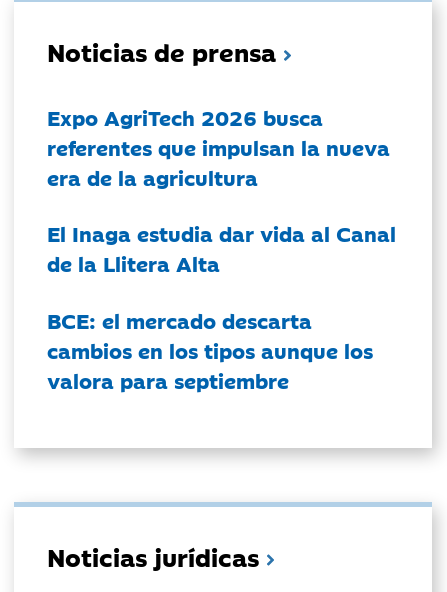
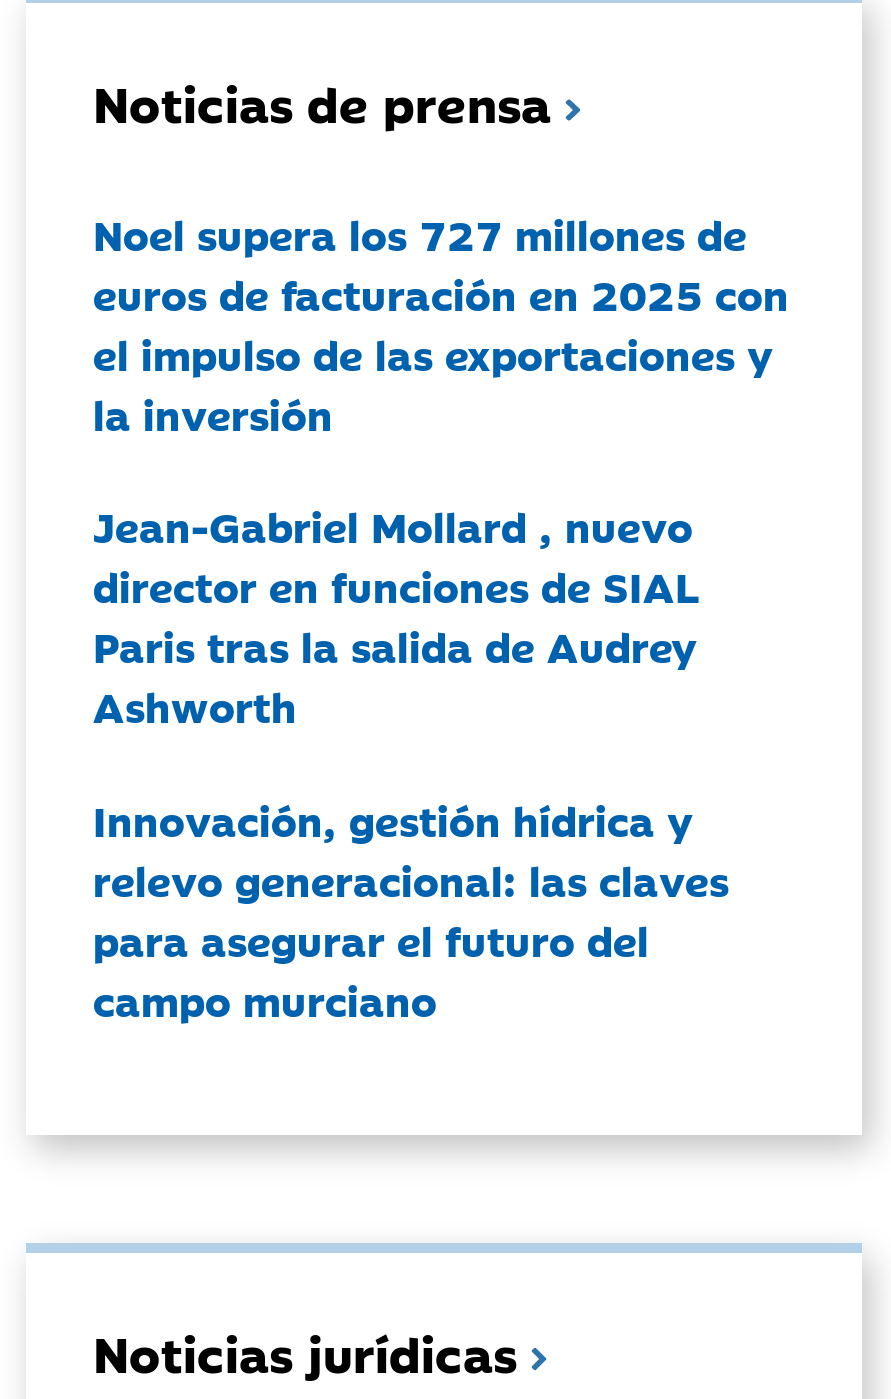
- Expo AgriTech 2026 busca
- referentes que impulsan la nueva
- era de la agricultura
+ Noel supera los 727 millones de
+ euros de facturación en 2025 con
+ el impulso de las exportaciones y
+ la inversión

- El Inaga estudia dar vida al Canal
- de la Llitera Alta
+ Jean-Gabriel Mollard , nuevo
+ director en funciones de SIAL
+ Paris tras la salida de Audrey
+ Ashworth

- BCE: el mercado descarta
- cambios en los tipos aunque los
- valora para septiembre
+ Innovación, gestión hídrica y
+ relevo generacional: las claves
+ para asegurar el futuro del
+ campo murciano
